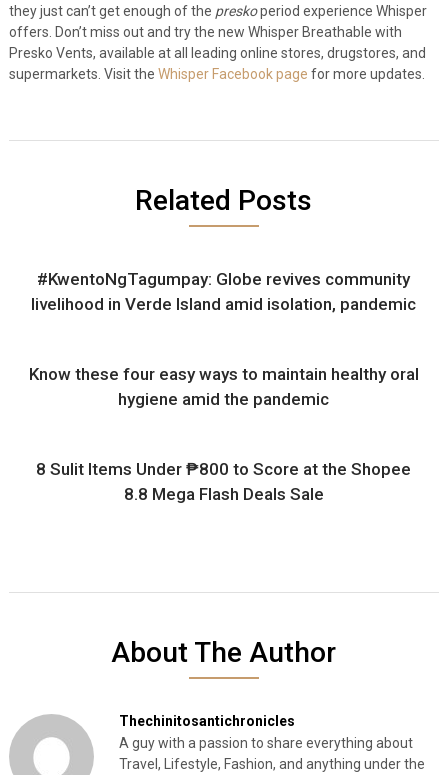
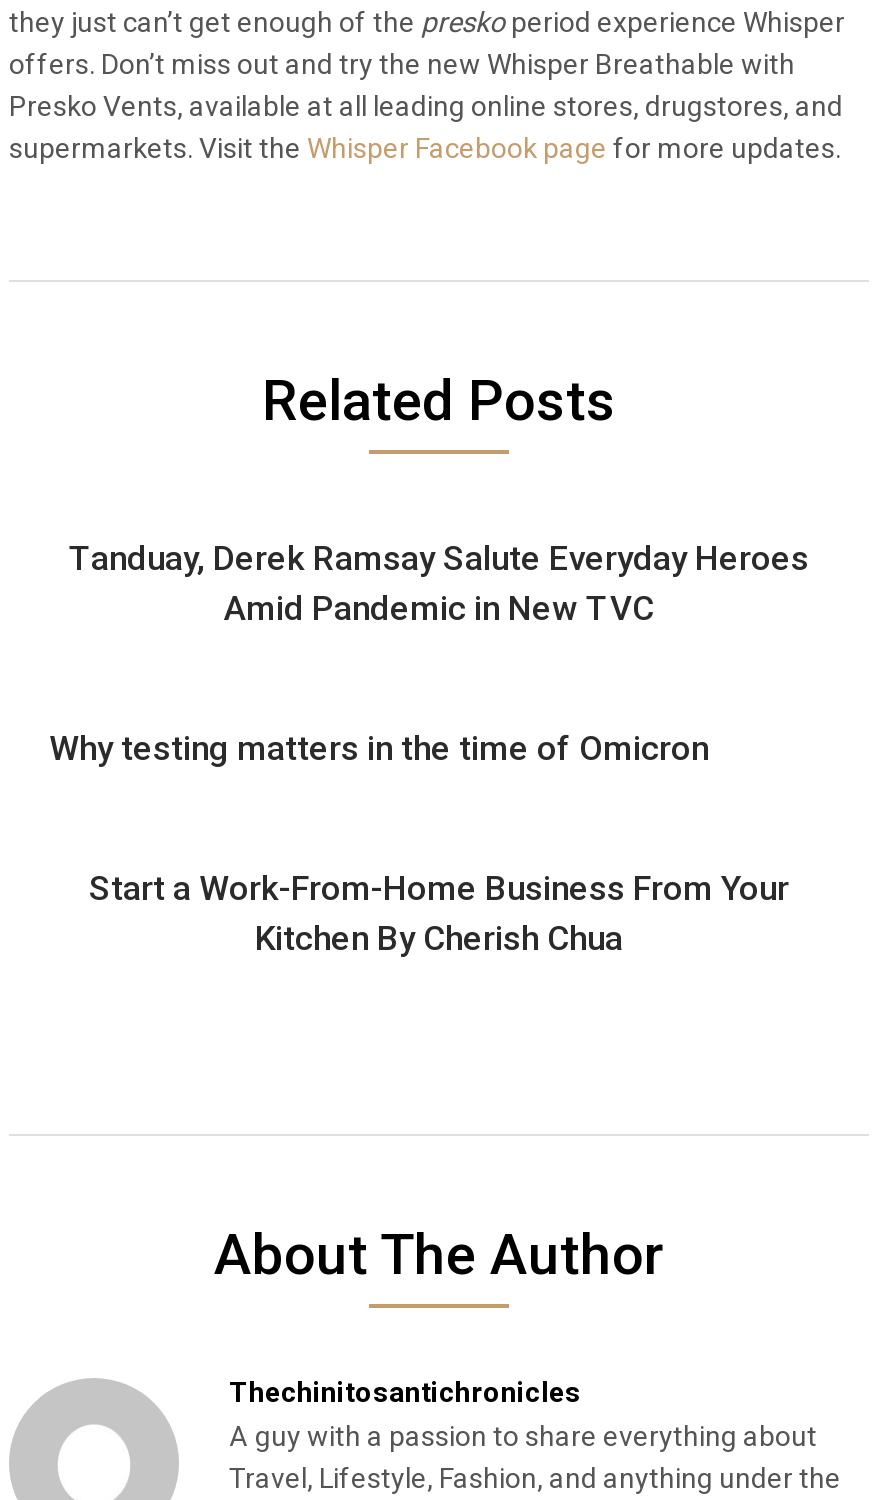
- #KwentoNgTagumpay: Globe revives community
- livelihood in Verde Island amid isolation, pandemic
+ Tanduay, Derek Ramsay Salute Everyday Heroes
+ Amid Pandemic in New TVC

- Know these four easy ways to maintain healthy oral
- hygiene amid the pandemic
+ Why testing matters in the time of Omicron

- 8 Sulit Items Under ₱800 to Score at the Shopee
- 8.8 Mega Flash Deals Sale
+ Start a Work-From-Home Business From Your
+ Kitchen By Cherish Chua
